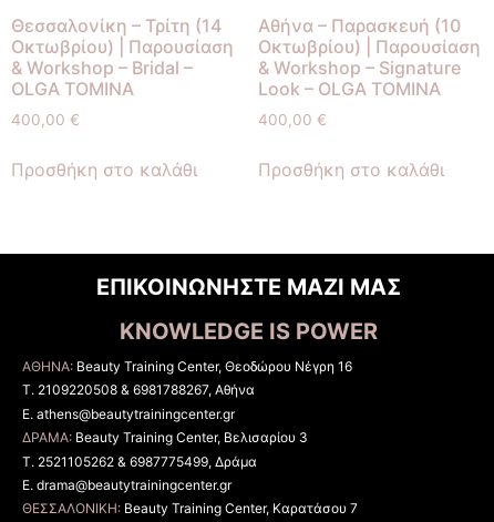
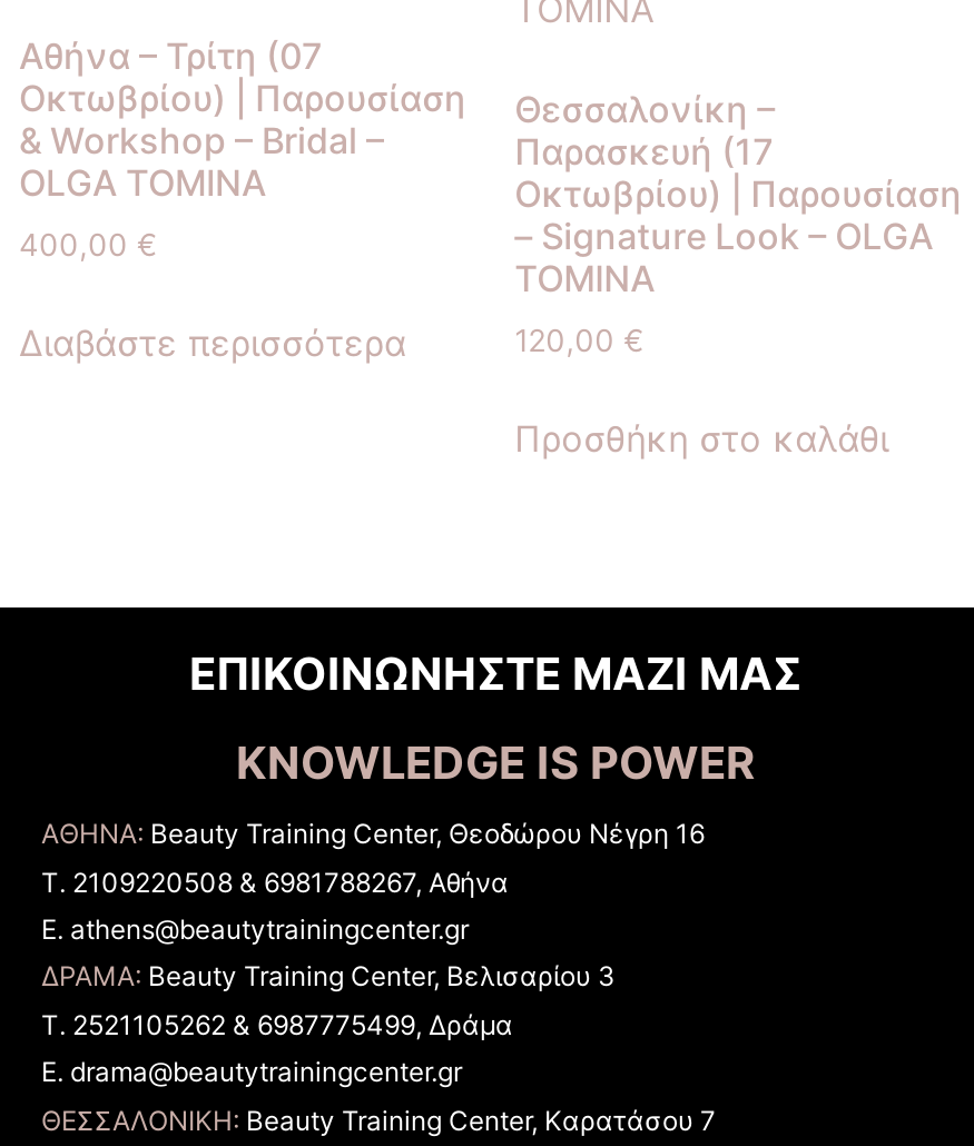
- Θεσσαλονίκη – Τρίτη (14
+ Αθήνα – Τρίτη (07

- Αθήνα – Παρασκευή (10
+ Θεσσαλονίκη –
+ Παρασκευή (17

- & Workshop – Signature
- Look – OLGA TOMINA
+ – Signature Look – OLGA
+ TOMINA

- 400,00 €
+ 120,00 €

- Προσθήκη στο καλάθι
+ Διαβάστε περισσότερα
